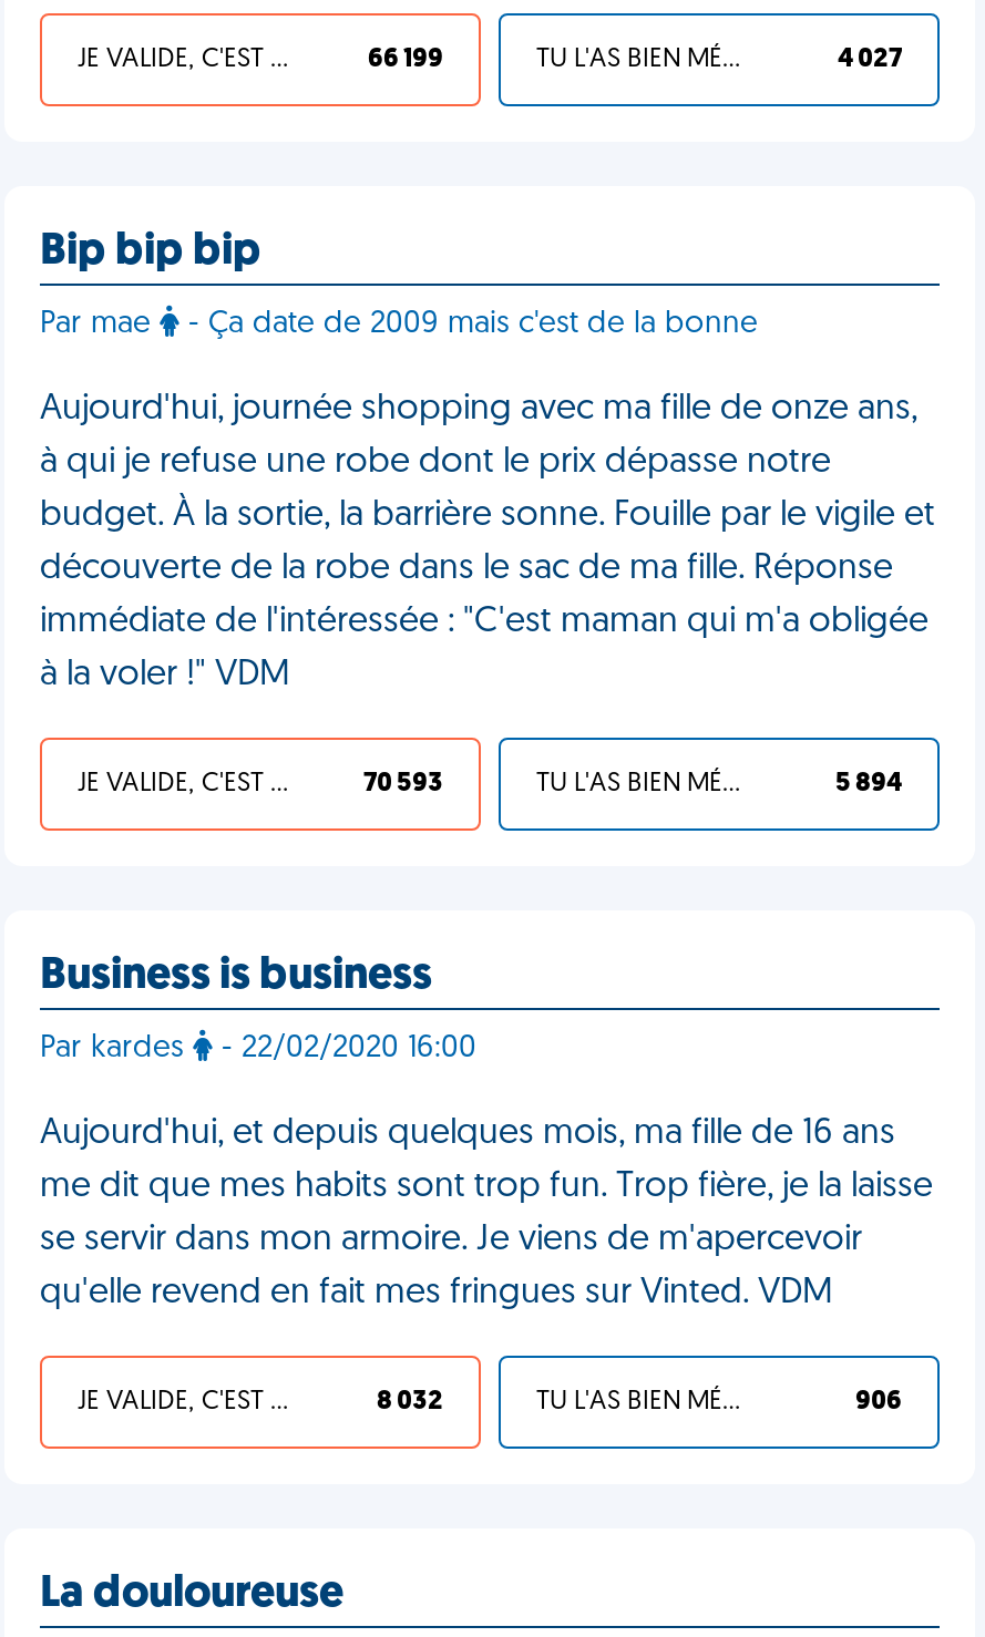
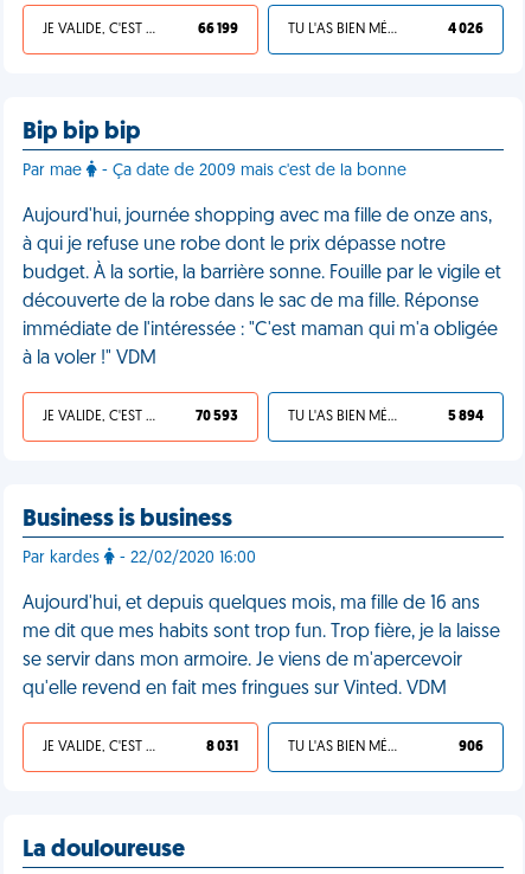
- 4 027
+ 4 026

- 8 032
+ 8 031
